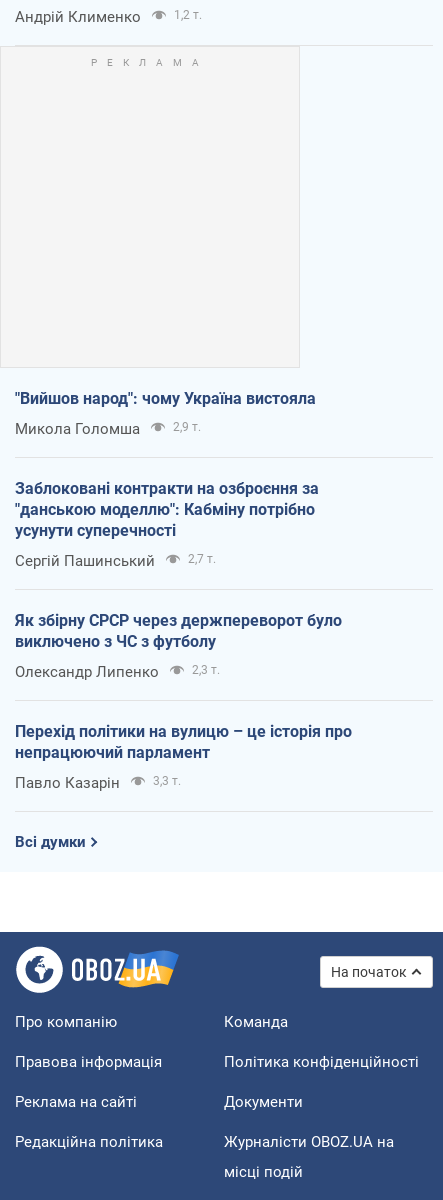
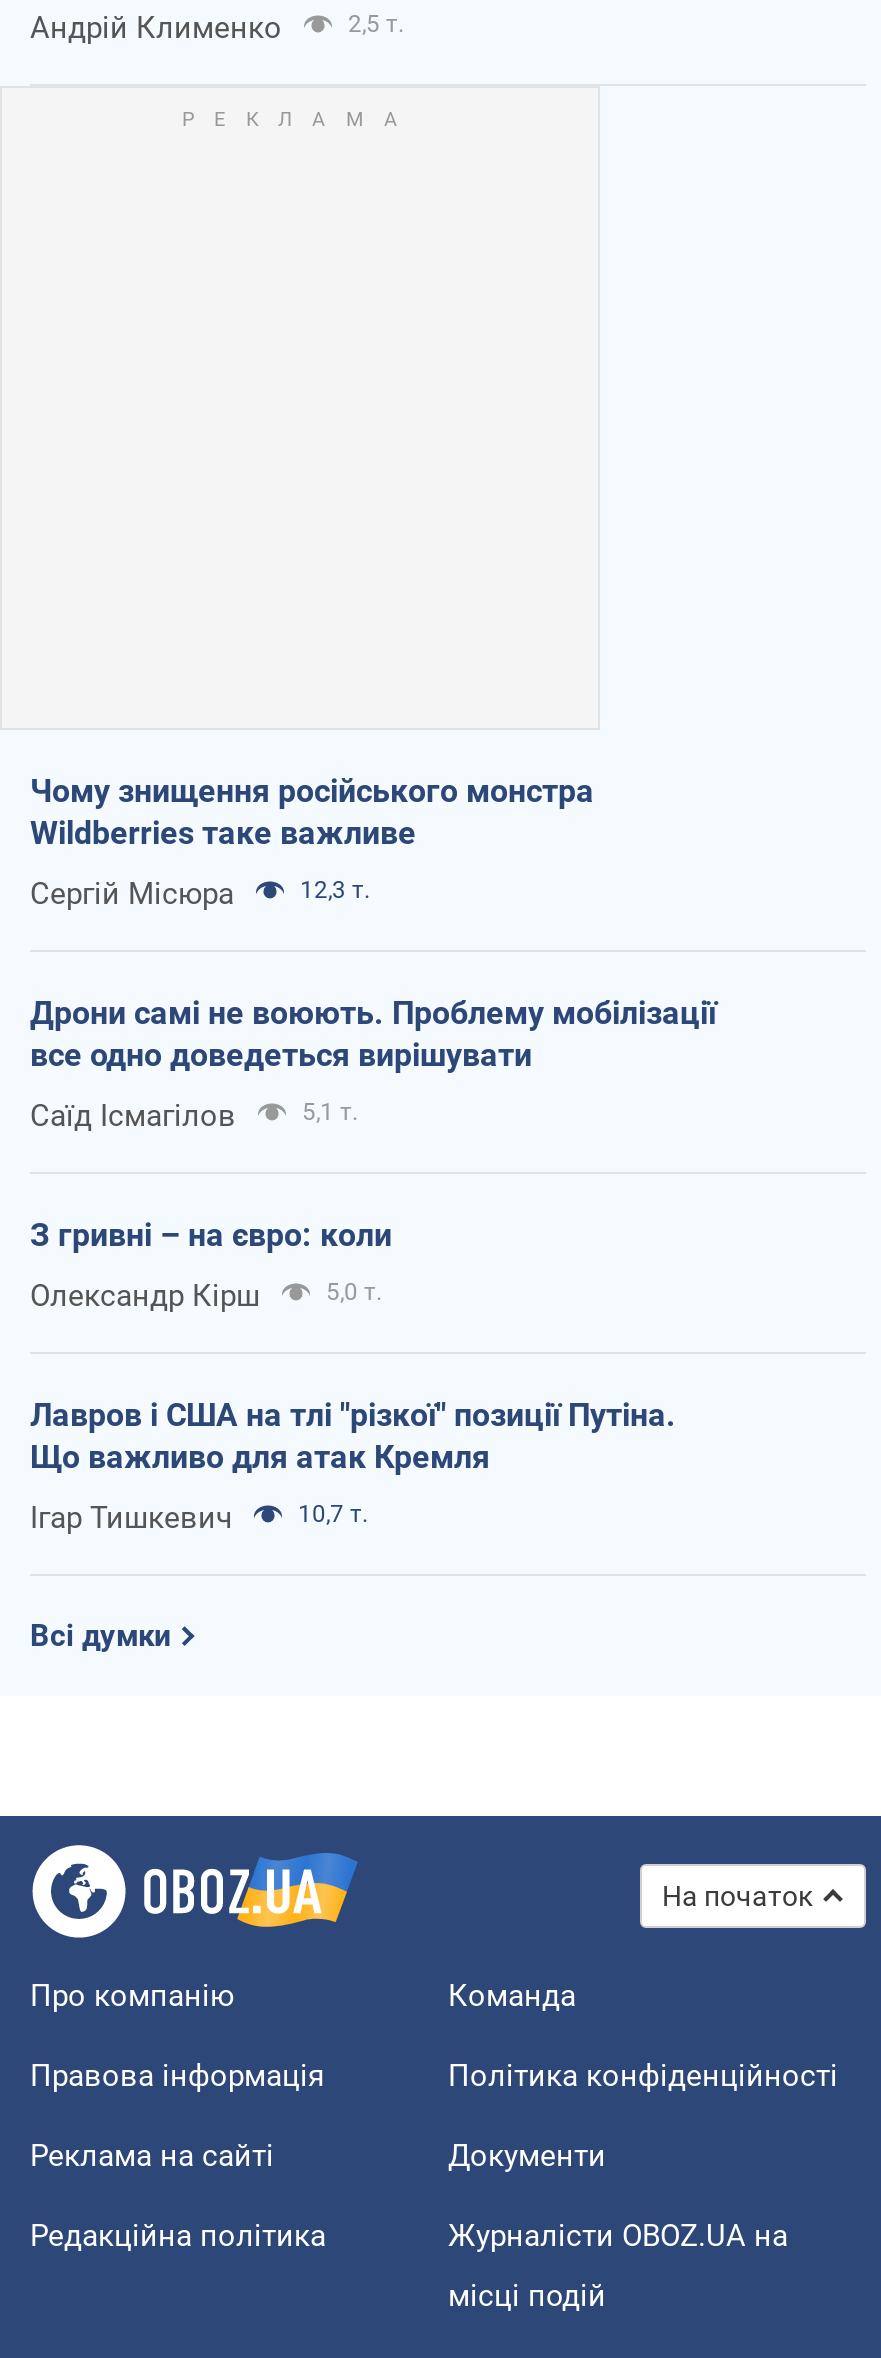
- 1,2 т.
+ 2,5 т.

- "Вийшов народ": чому Україна вистояла
+ Чому знищення російського монстра
+ Wildberries таке важливе

- Микола Голомша
- 2,9 т.
+ Сергій Місюра
+ 12,3 т.

- Заблоковані контракти на озброєння за
- "данською моделлю": Кабміну потрібно
- усунути суперечності
+ Дрони самі не воюють. Проблему мобілізації
+ все одно доведеться вирішувати

- Сергій Пашинський
- 2,7 т.
+ Саїд Ісмагілов
+ 5,1 т.

- Як збірну СРСР через держпереворот було
- виключено з ЧС з футболу
+ З гривні – на євро: коли

- Олександр Липенко
- 2,3 т.
+ Олександр Кірш
+ 5,0 т.

- Перехід політики на вулицю – це історія про
- непрацюючий парламент
+ Лавров і США на тлі "різкої" позиції Путіна.
+ Що важливо для атак Кремля

- Павло Казарін
- 3,3 т.
+ Ігар Тишкевич
+ 10,7 т.
